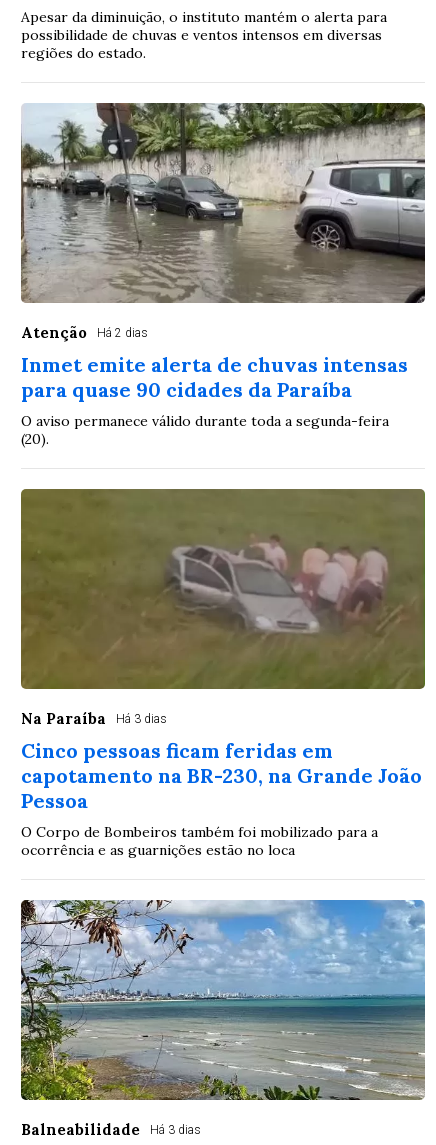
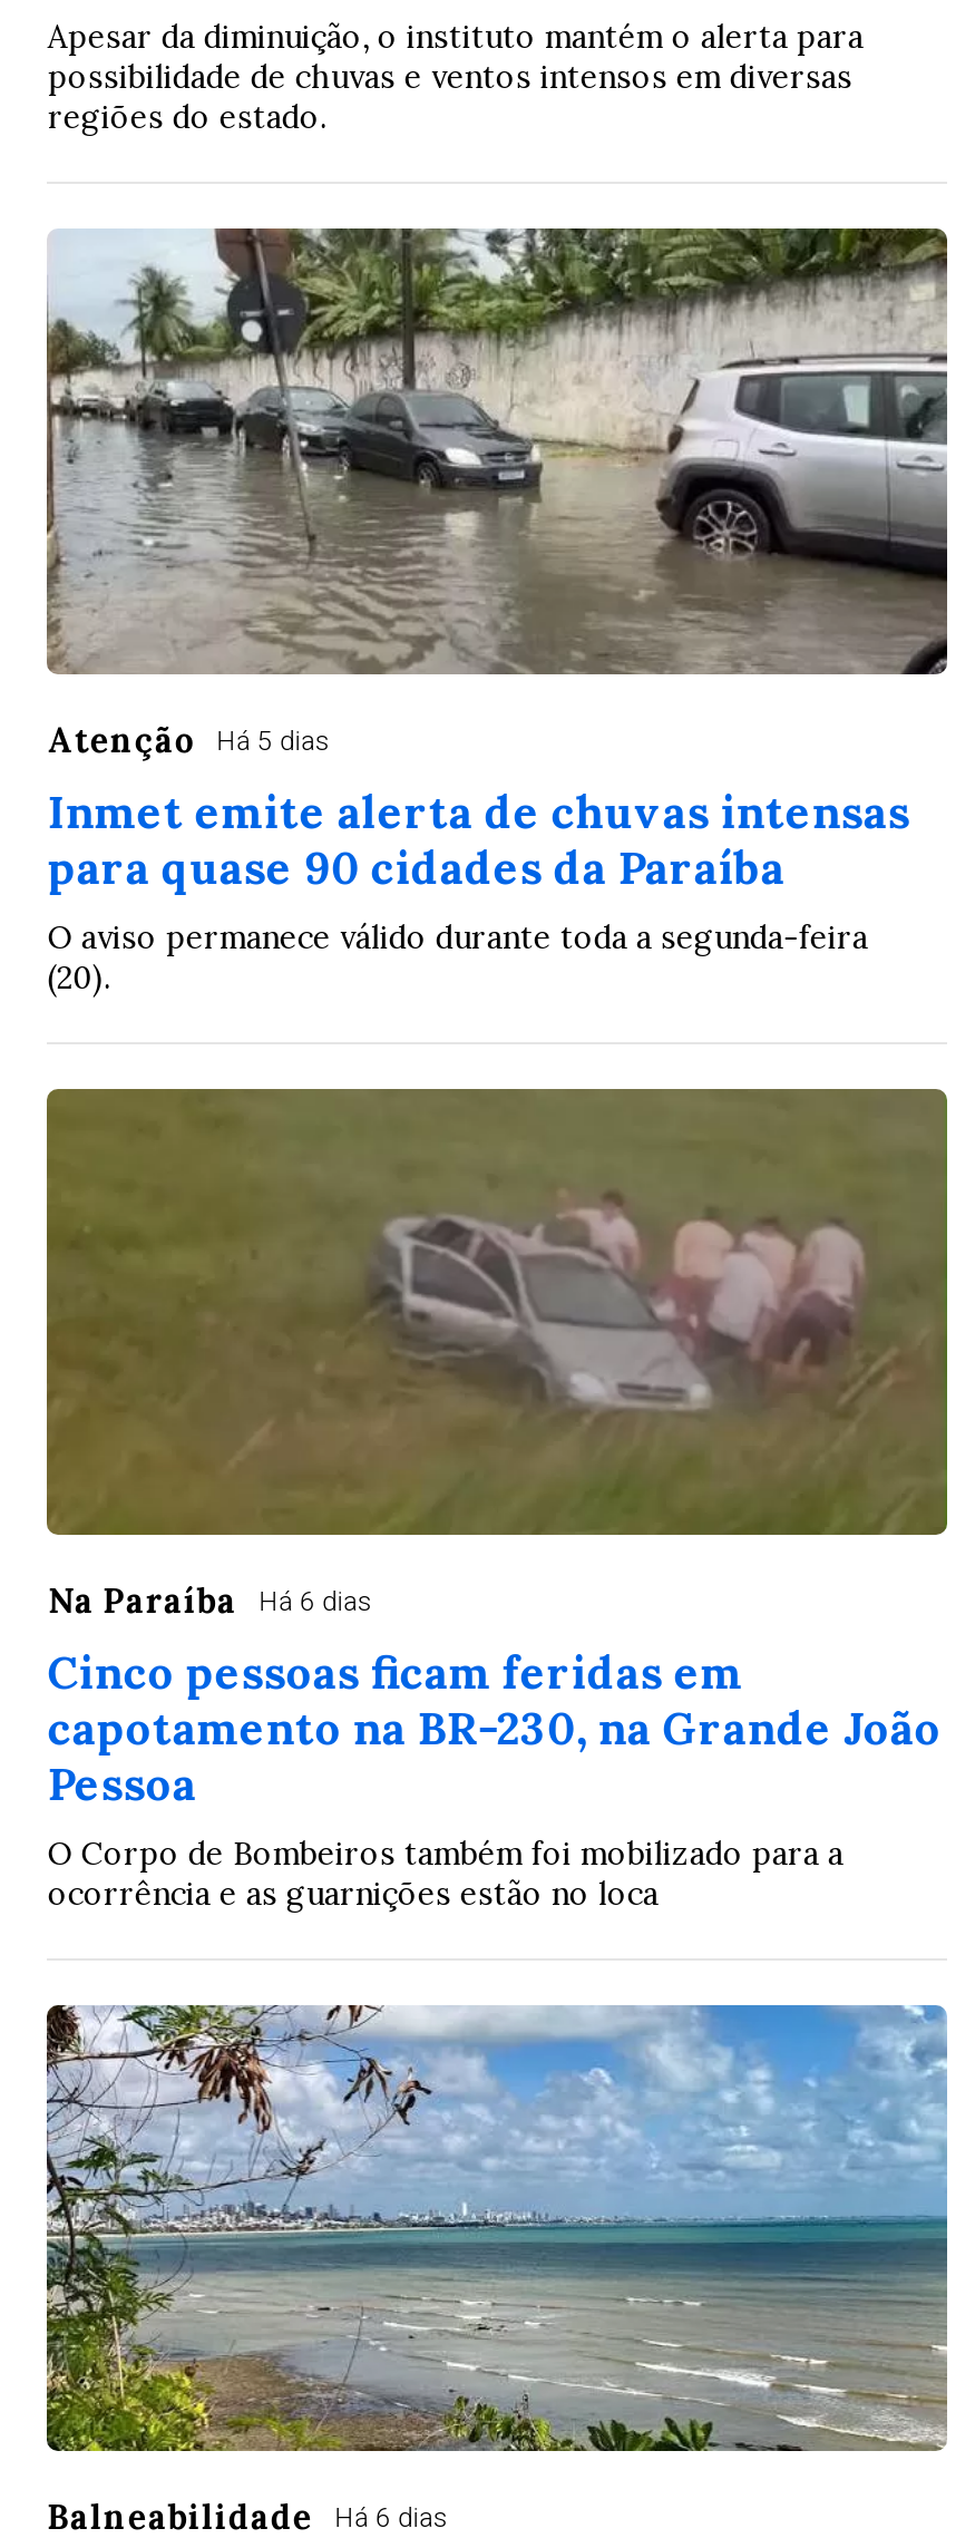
- Atenção Há 2 dias
+ Atenção Há 5 dias

- Na Paraíba Há 3 dias
+ Na Paraíba Há 6 dias

- Balneabilidade Há 3 dias
+ Balneabilidade Há 6 dias
